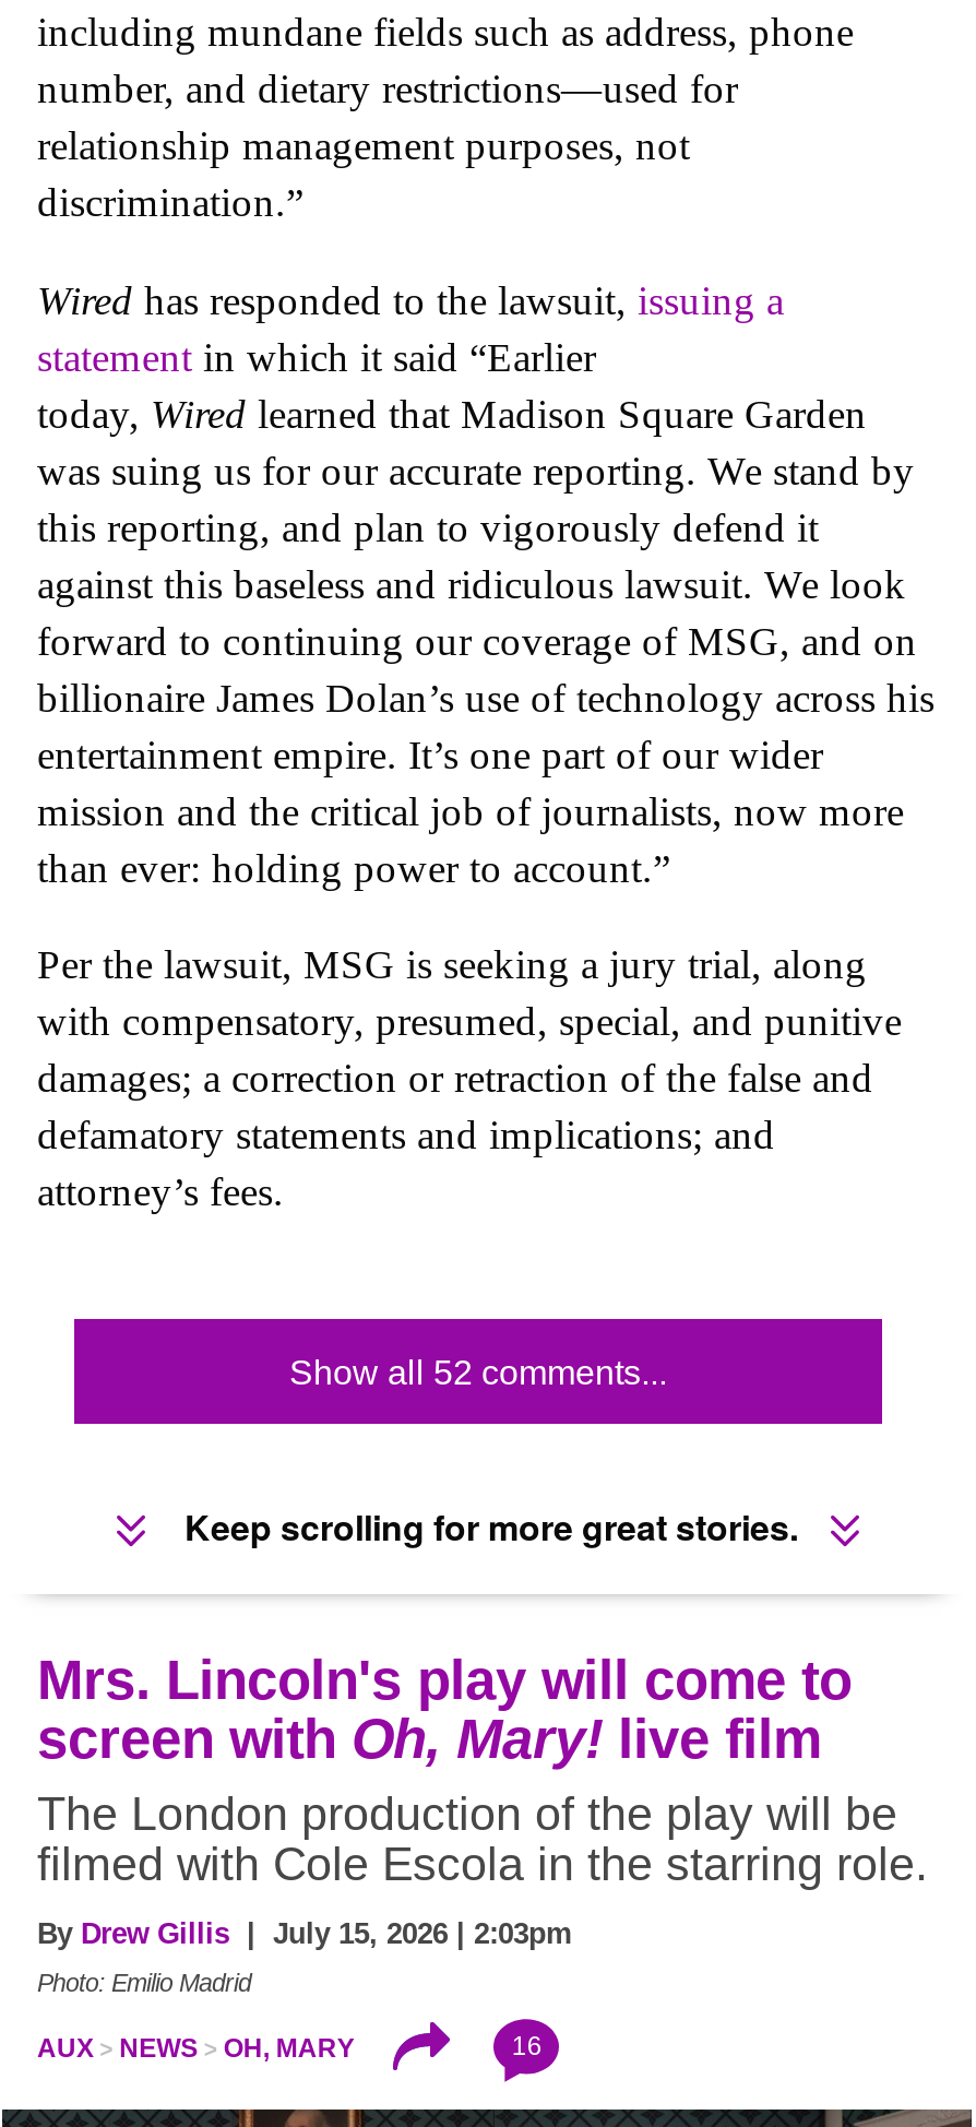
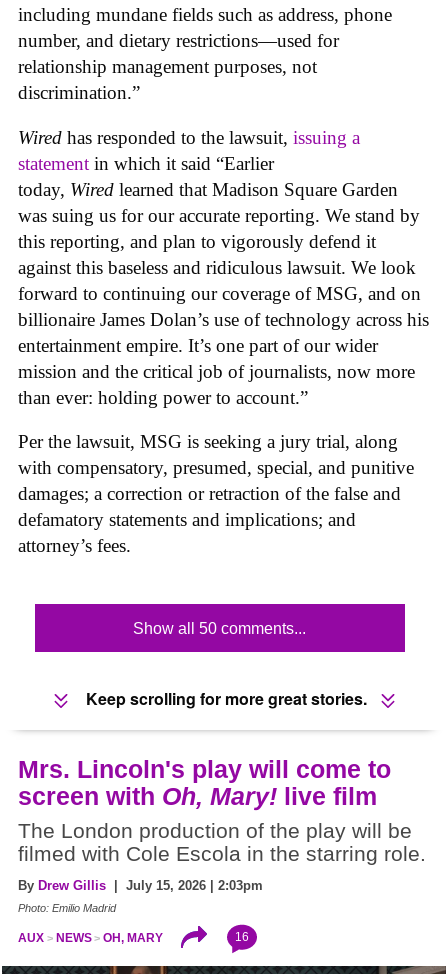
- Show all 52 comments...
+ Show all 50 comments...
